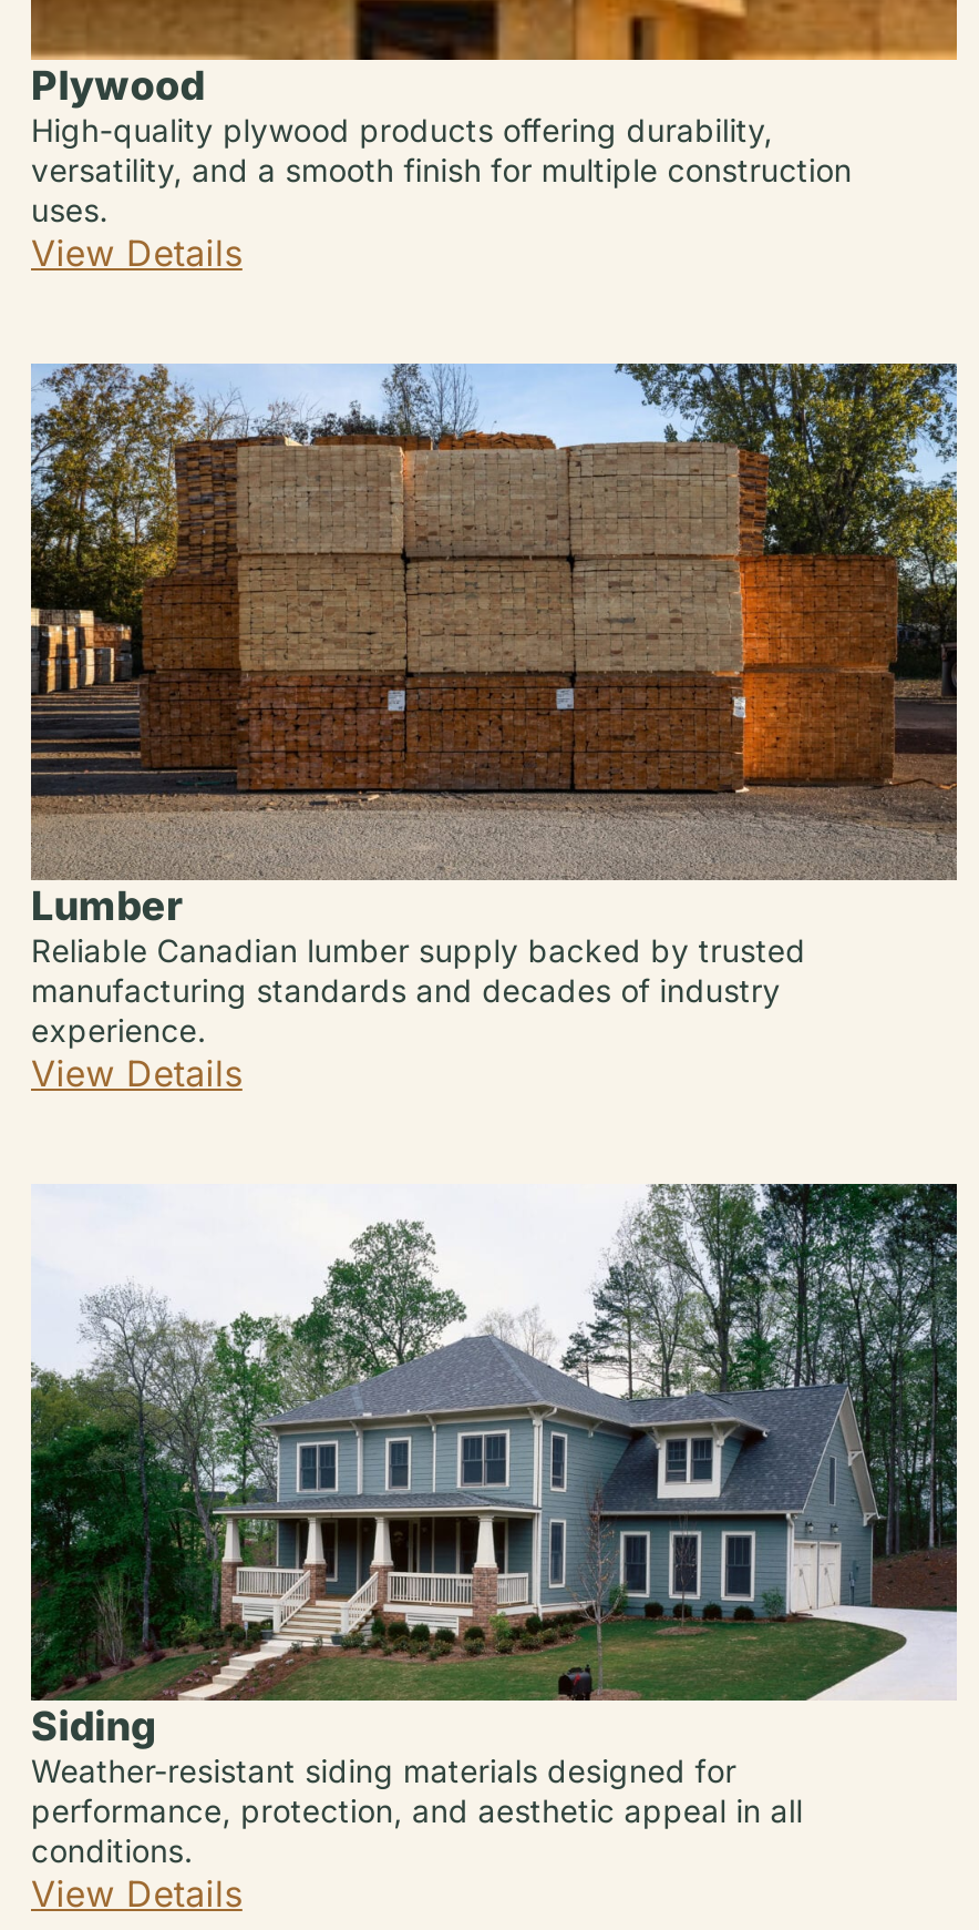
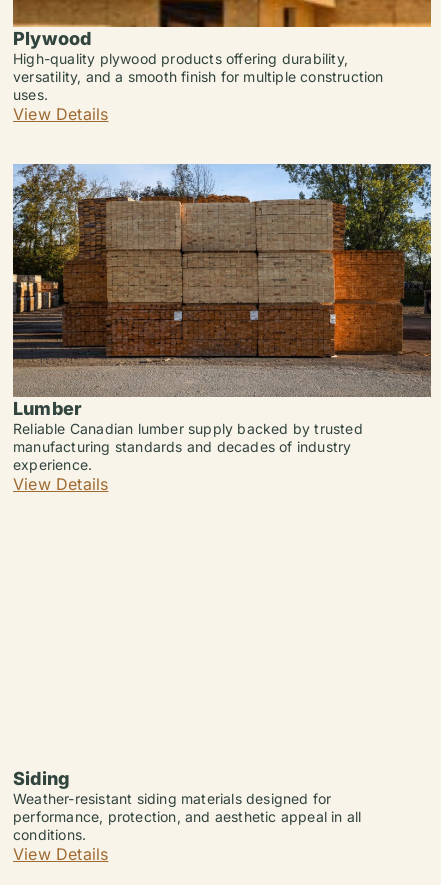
- [image]
